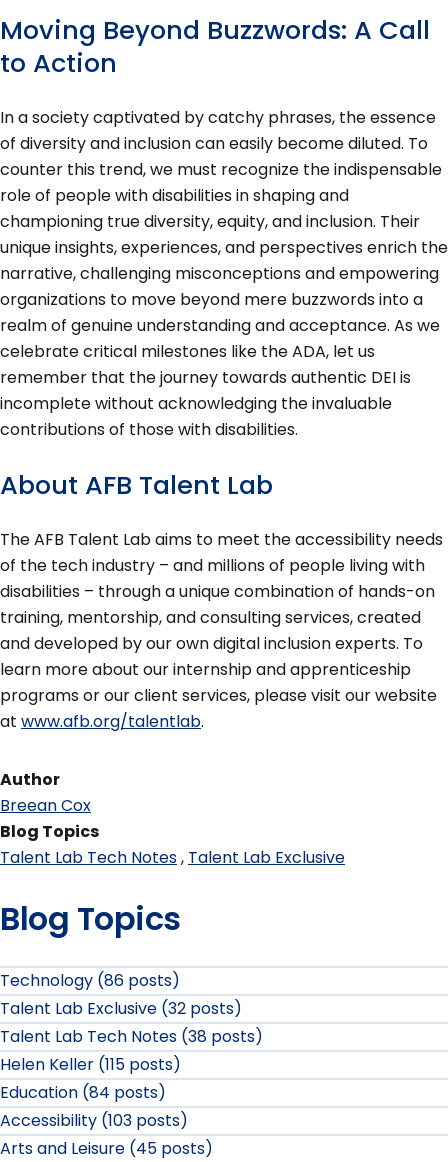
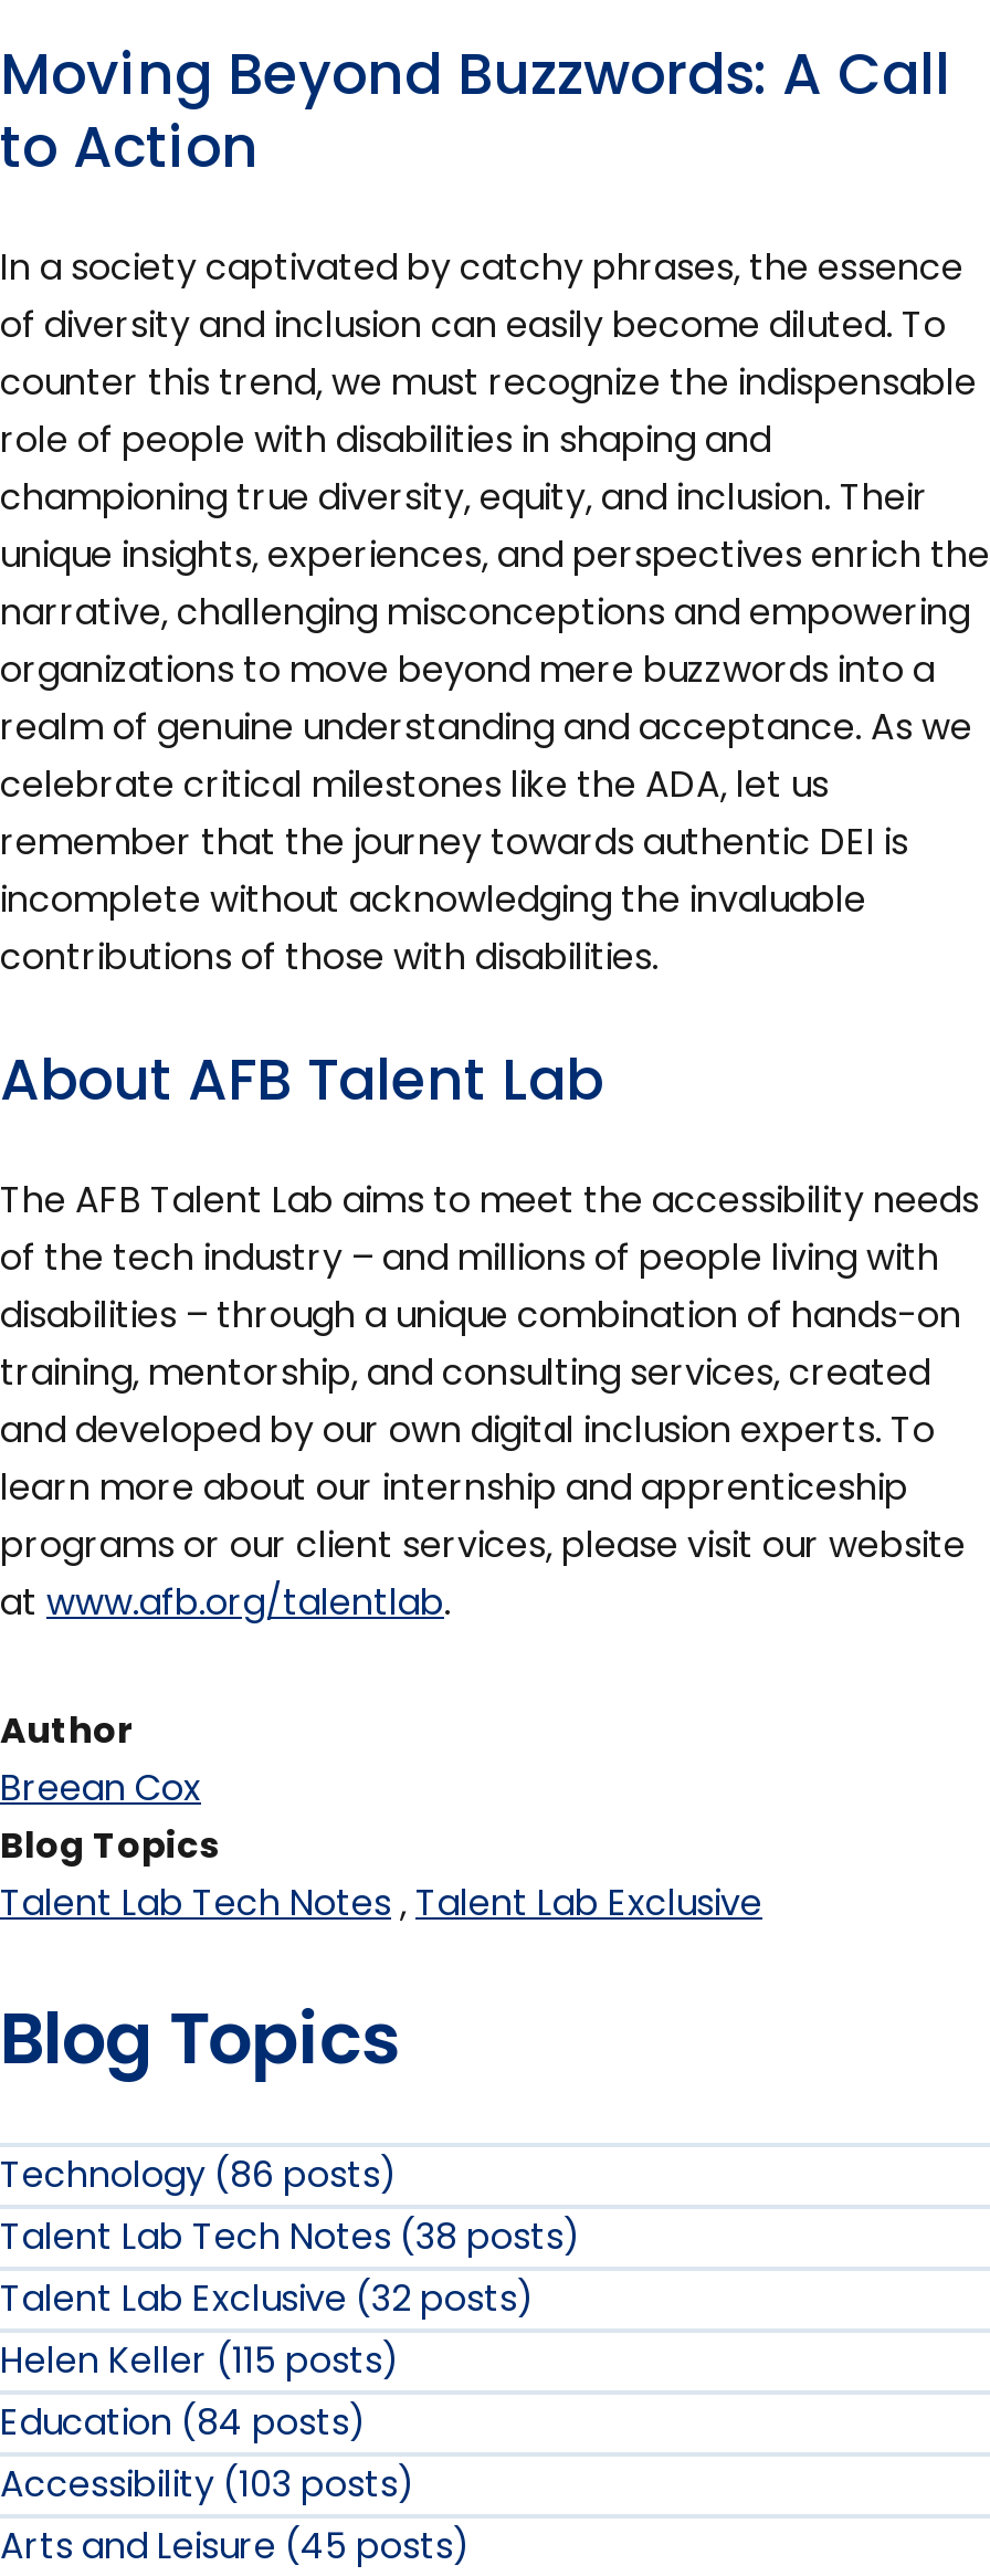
moved down: Talent Lab Exclusive (32 posts)

moved up: Talent Lab Tech Notes (38 posts)
